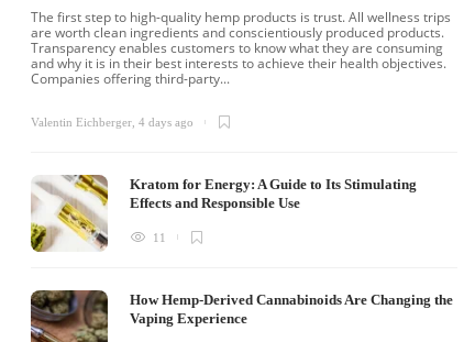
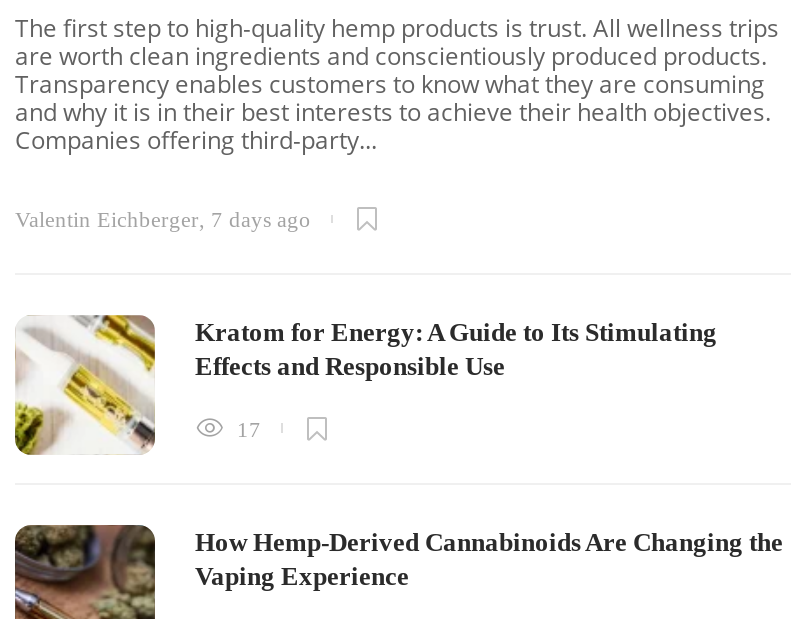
- Valentin Eichberger, 4 days ago
+ Valentin Eichberger, 7 days ago

- 11
+ 17
